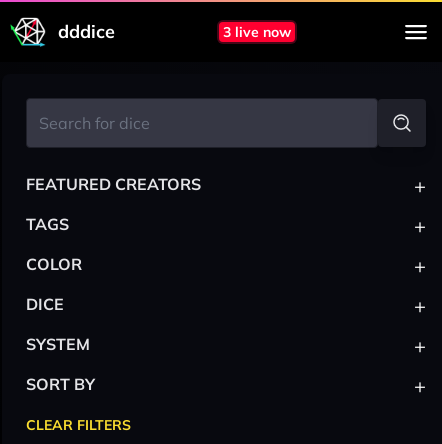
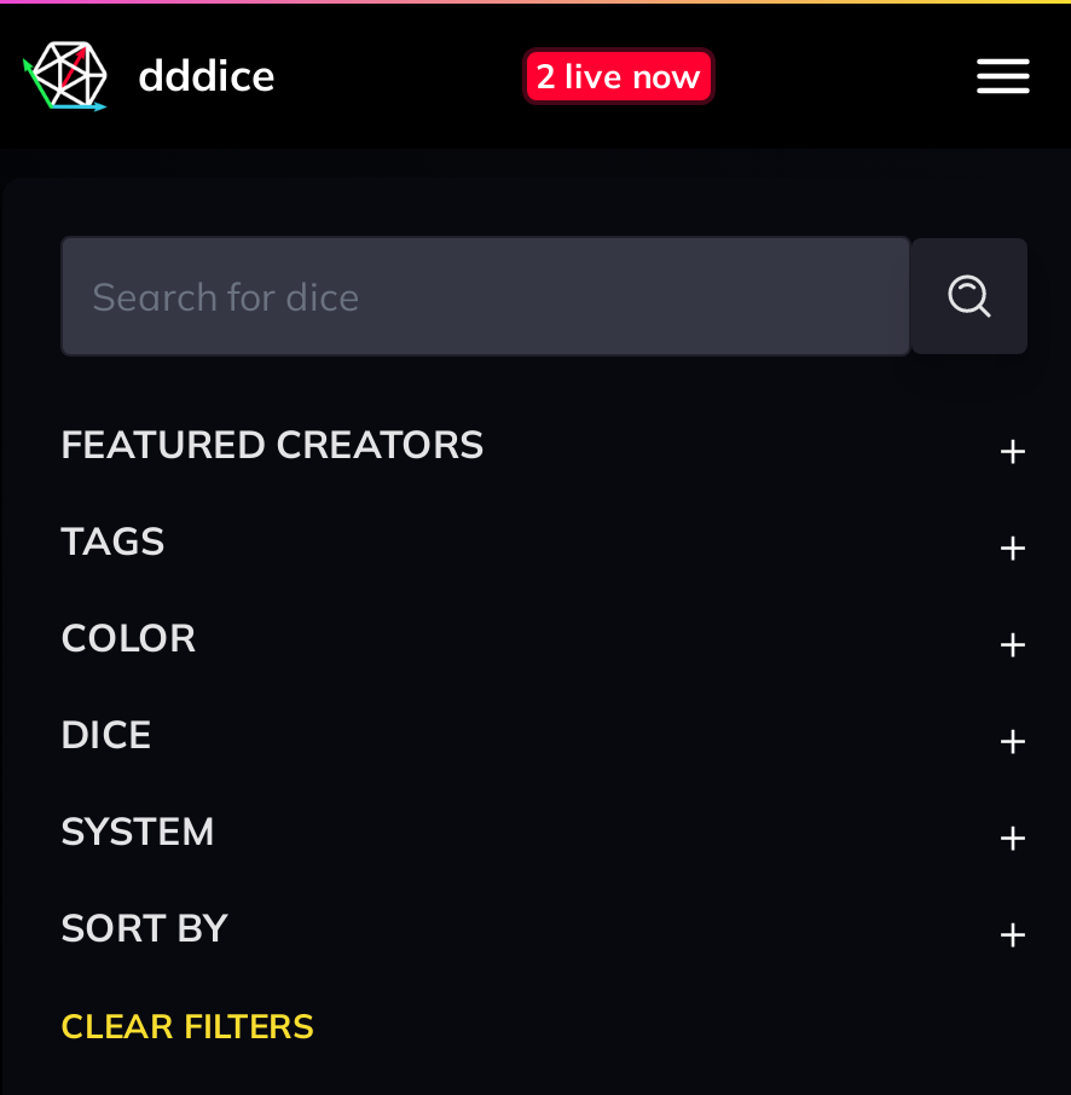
- 3 live now
+ 2 live now
